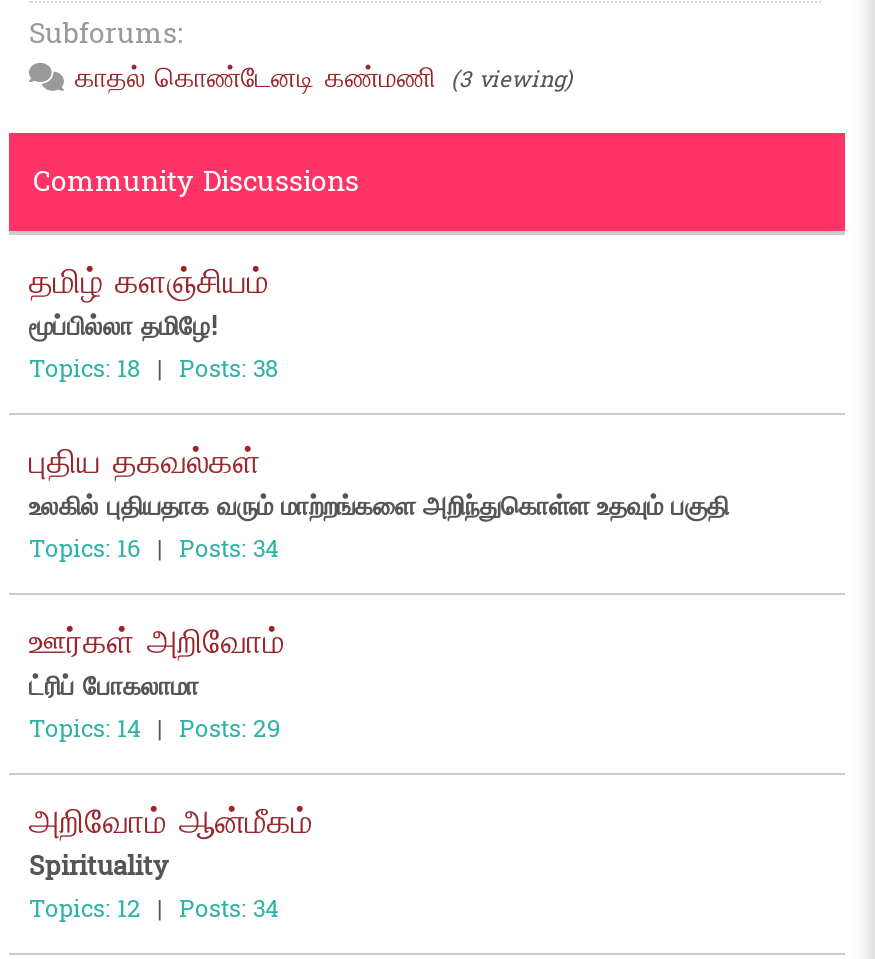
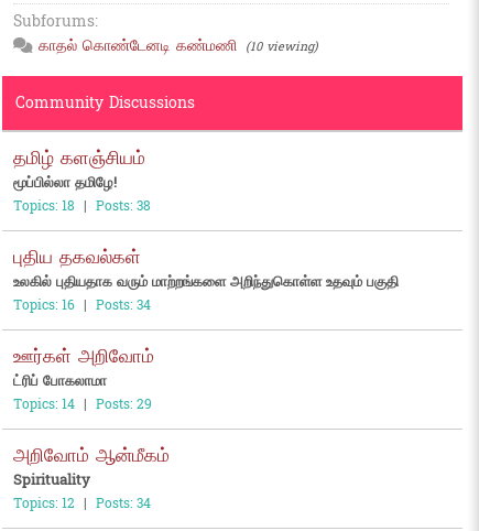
- காதல் கொண்டேனடி கண்மணி (3 viewing)
+ காதல் கொண்டேனடி கண்மணி (10 viewing)
